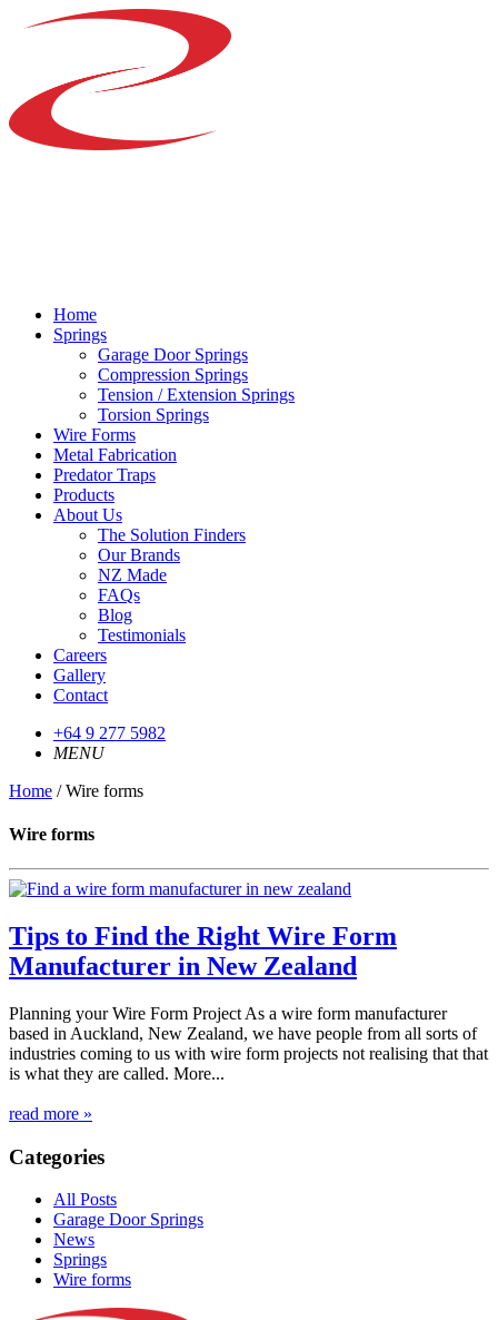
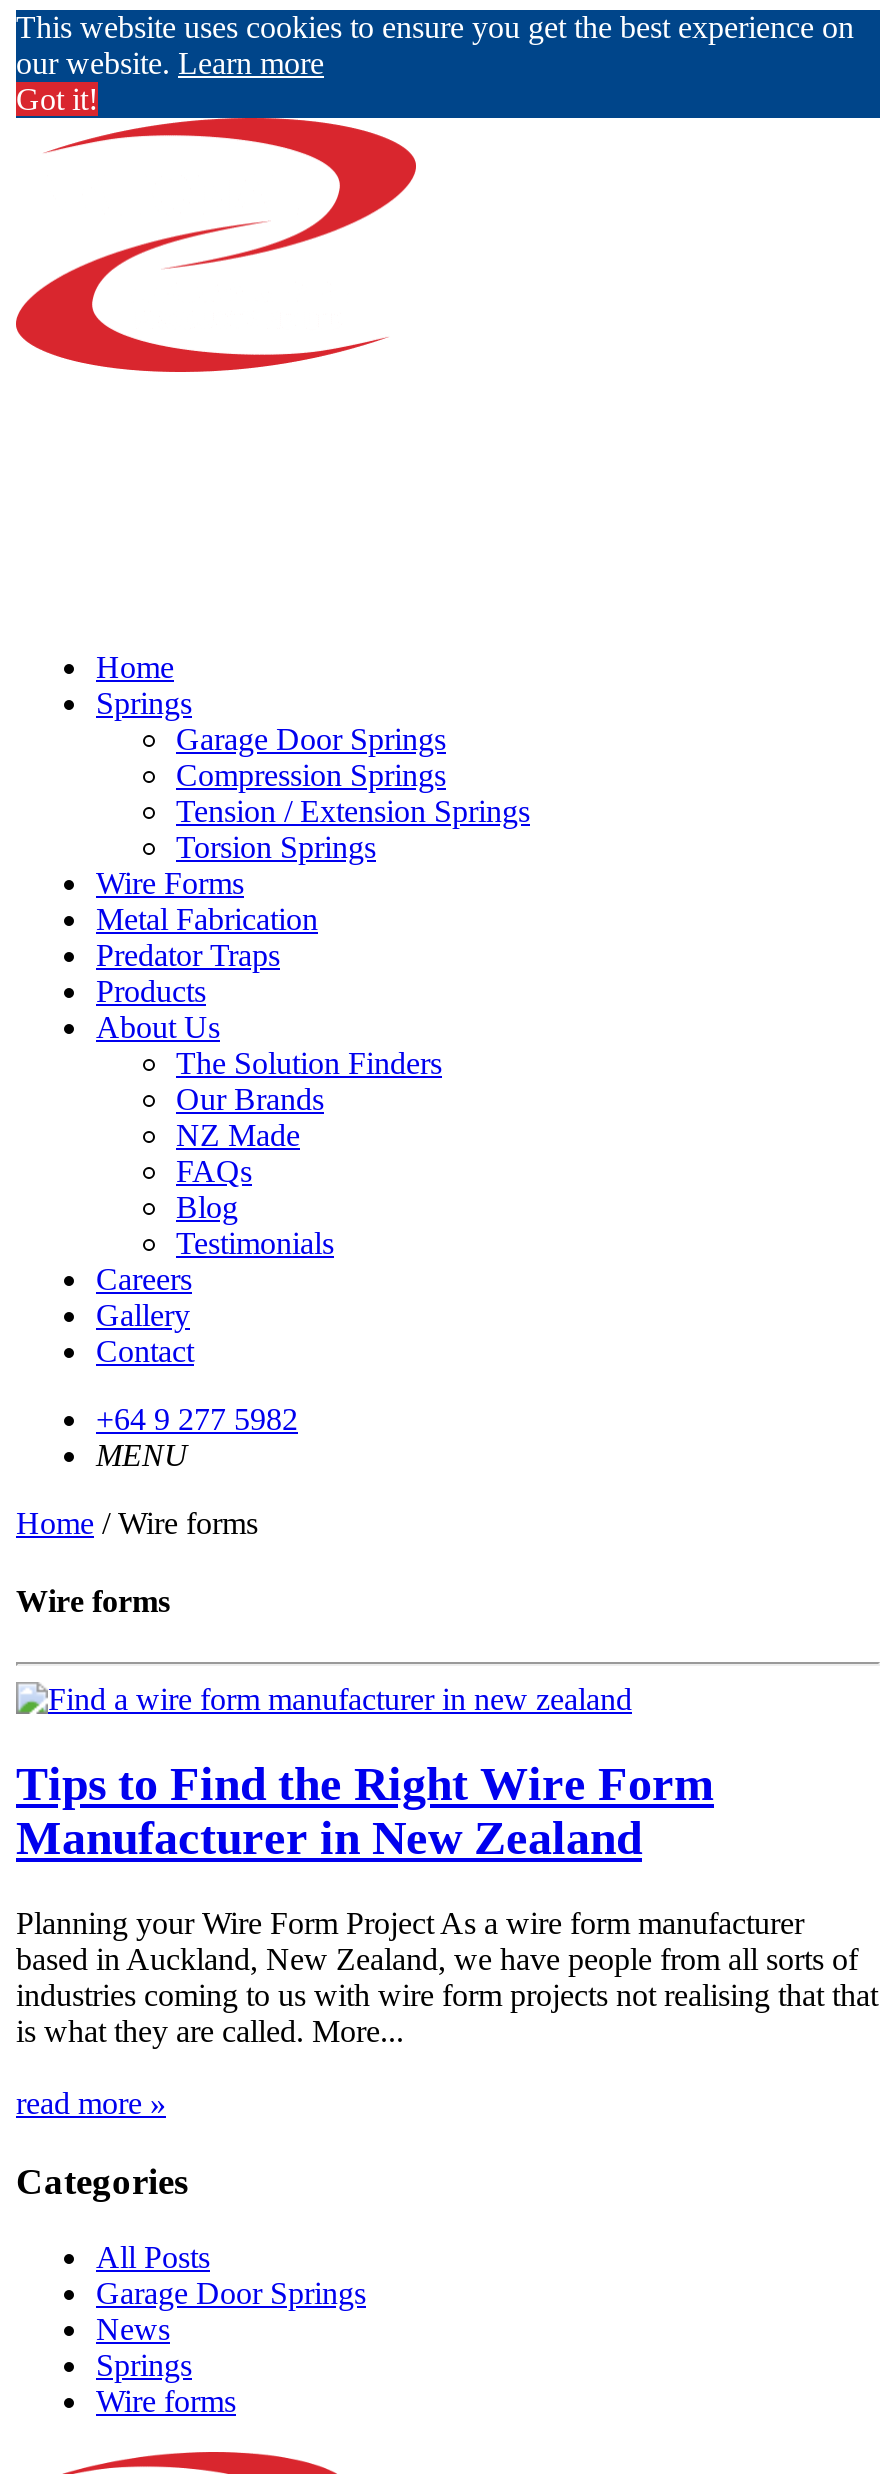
+ This website uses cookies to ensure you get the best experience on
+ our website. Learn more
+ Got it!
